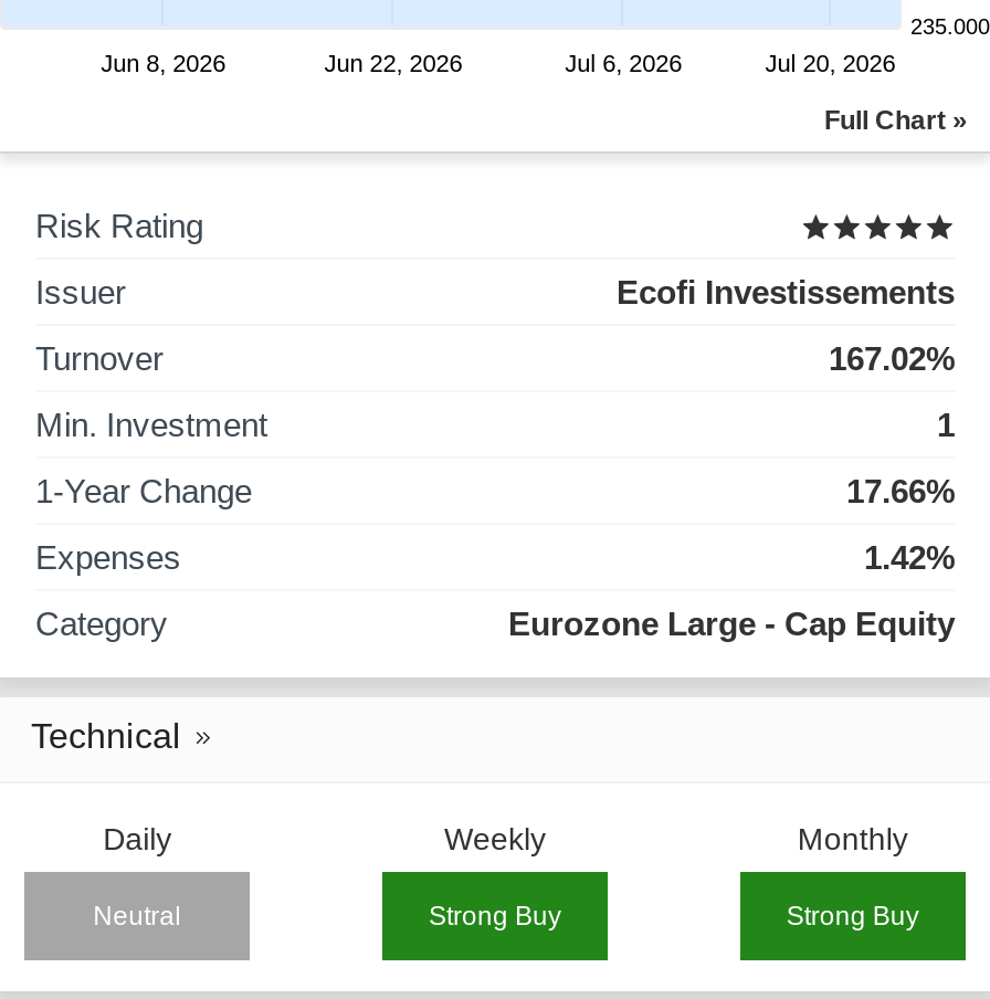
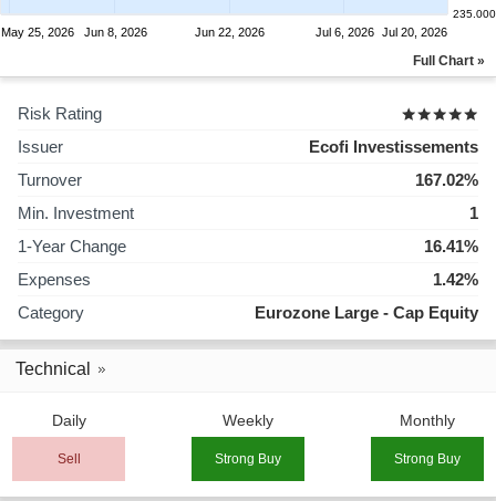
+ May 25, 2026

- 17.66%
+ 16.41%

- Neutral
+ Sell
